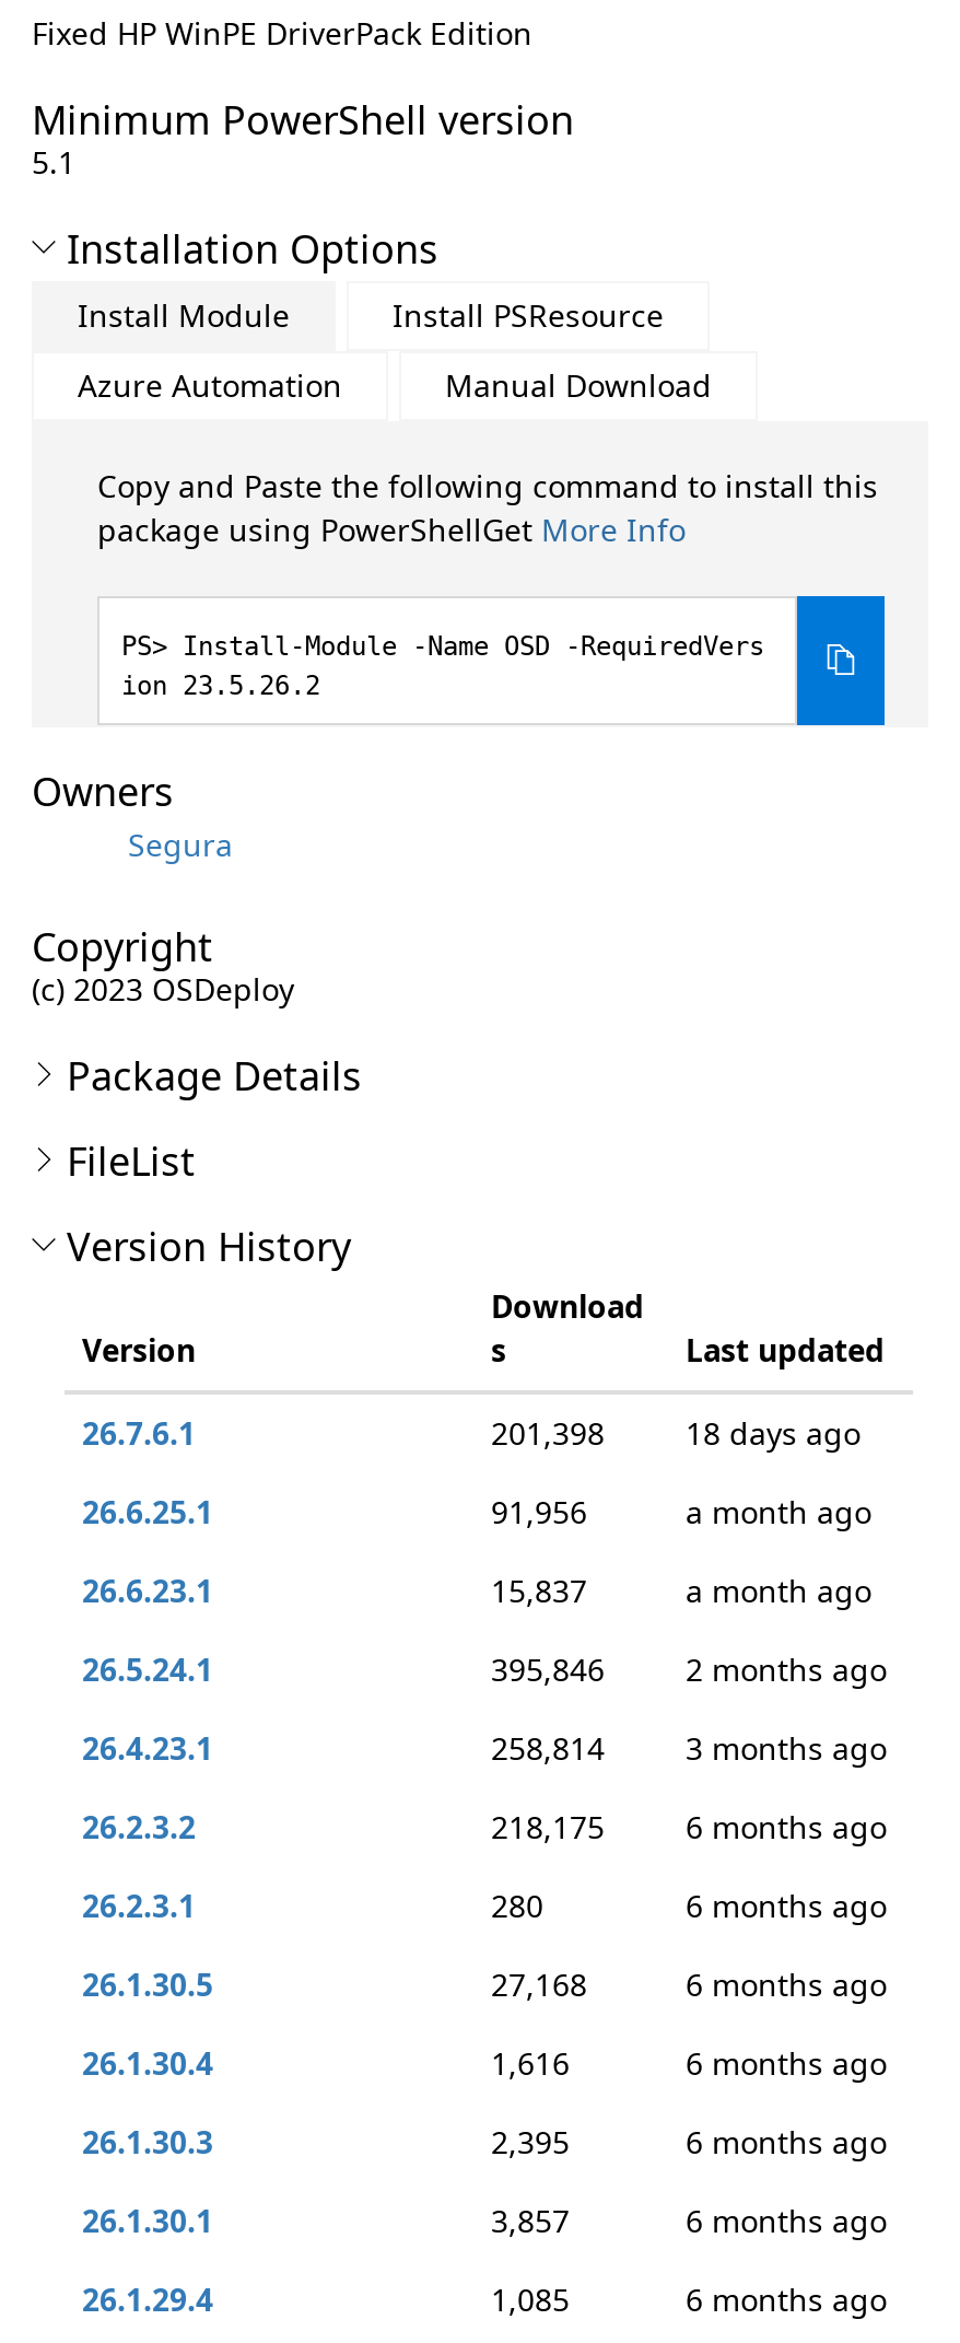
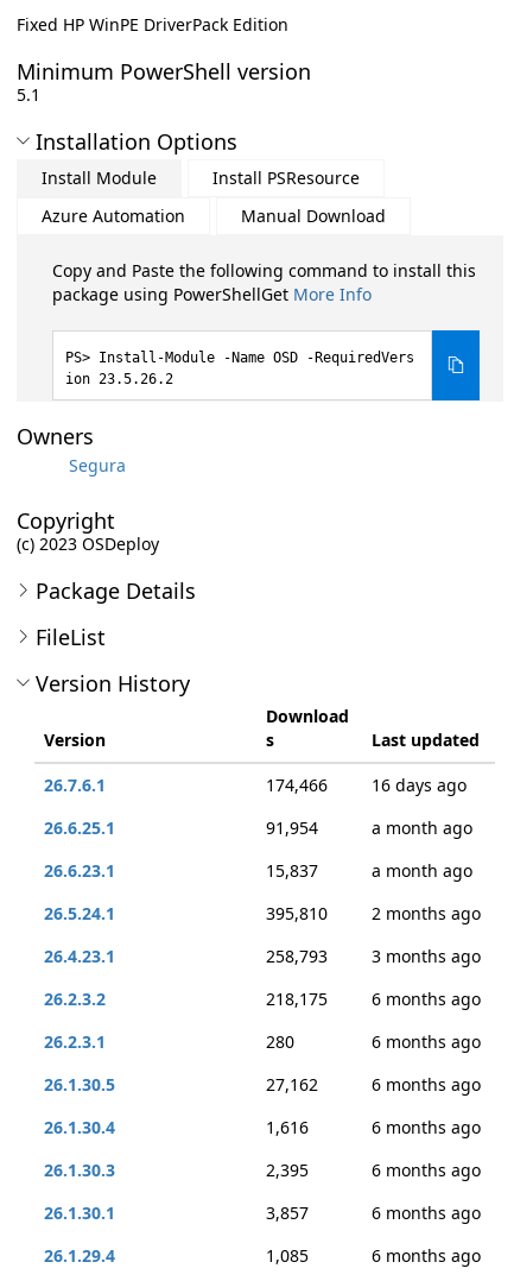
- 201,398
+ 174,466

- 18 days ago
+ 16 days ago

- 91,956
+ 91,954

- 395,846 2 months ago
+ 395,810 2 months ago

- 258,814 3 months ago
+ 258,793 3 months ago

- 27,168
+ 27,162
